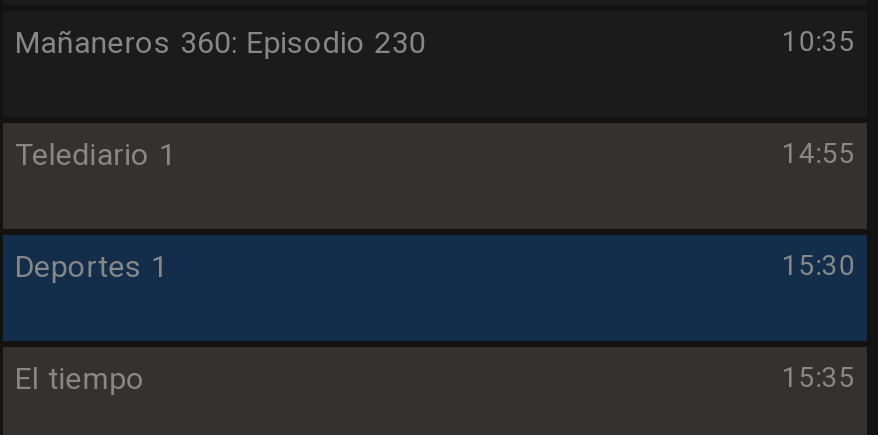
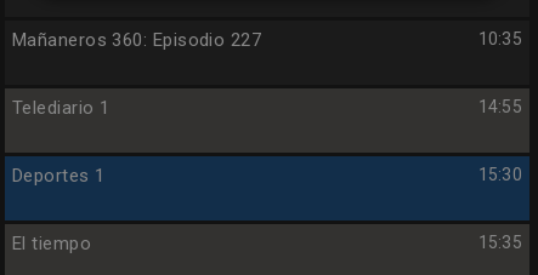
- Mañaneros 360: Episodio 230
+ Mañaneros 360: Episodio 227
